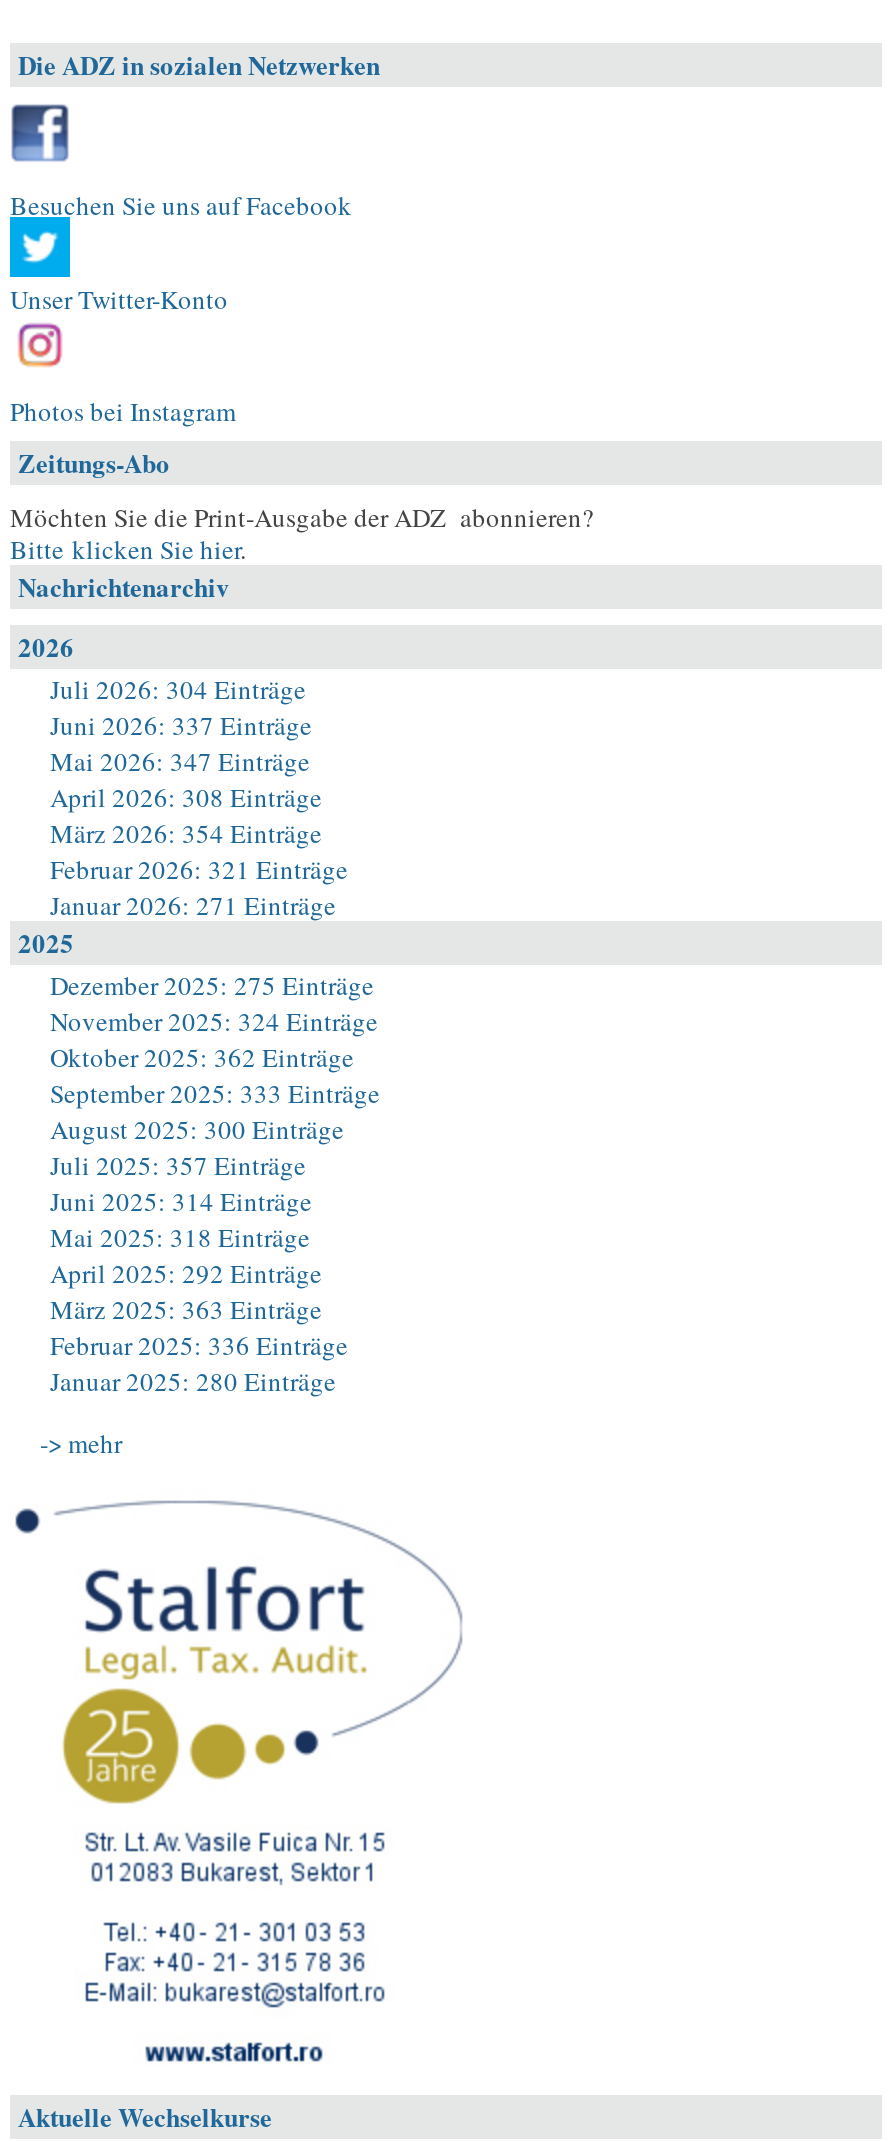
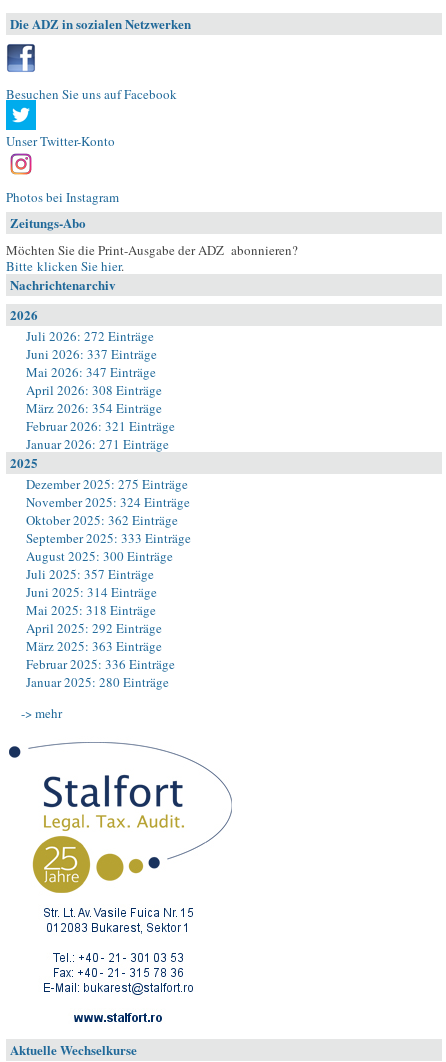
- Juli 2026: 304 Einträge
+ Juli 2026: 272 Einträge
